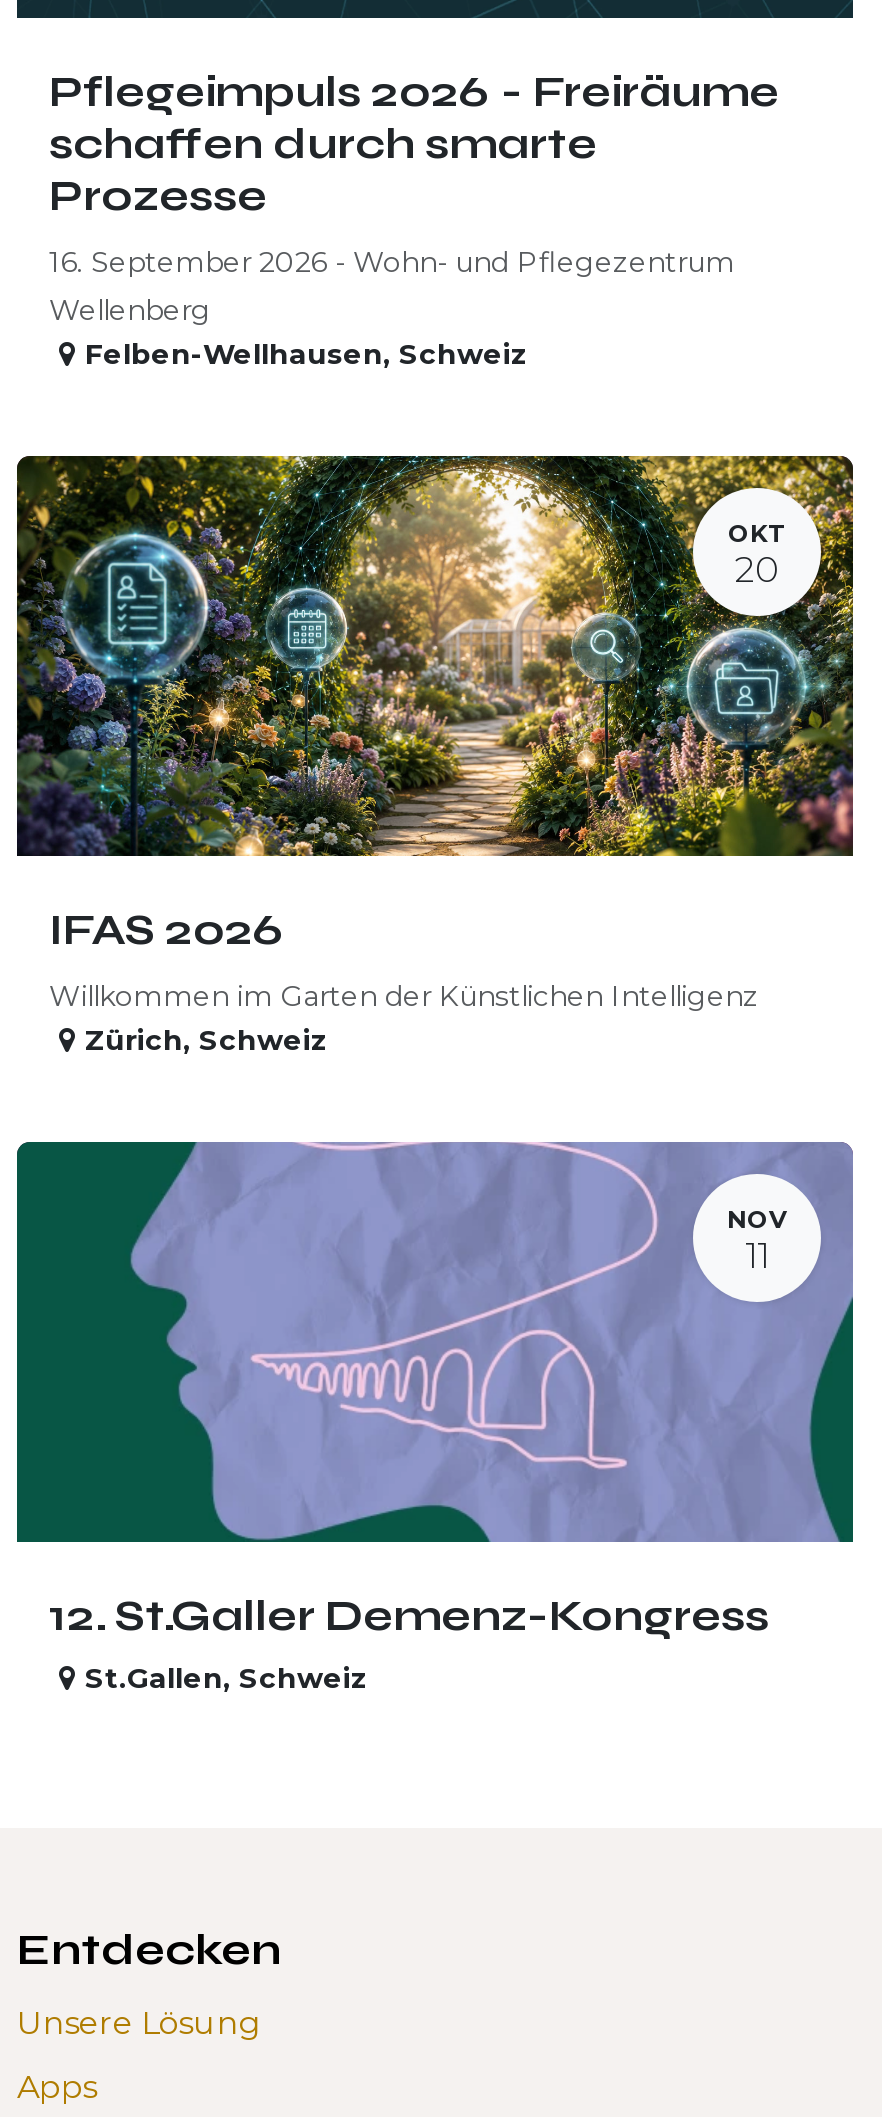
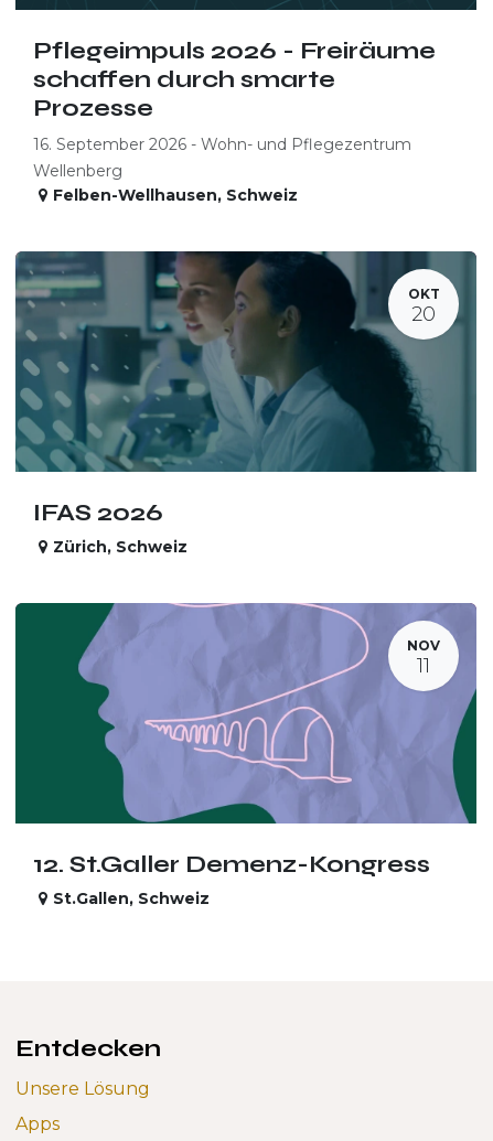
- [image]
+ [image]

- Willkommen im Garten der Künstlichen Intelligenz
